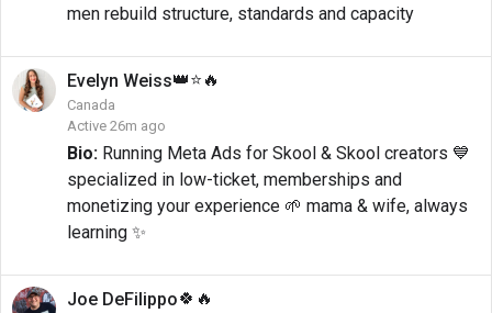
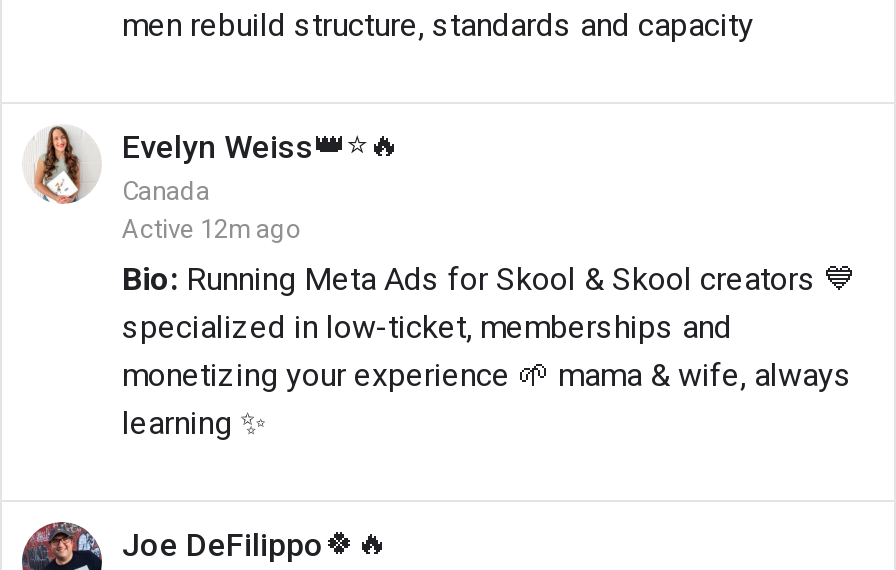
- Active 26m ago
+ Active 12m ago
